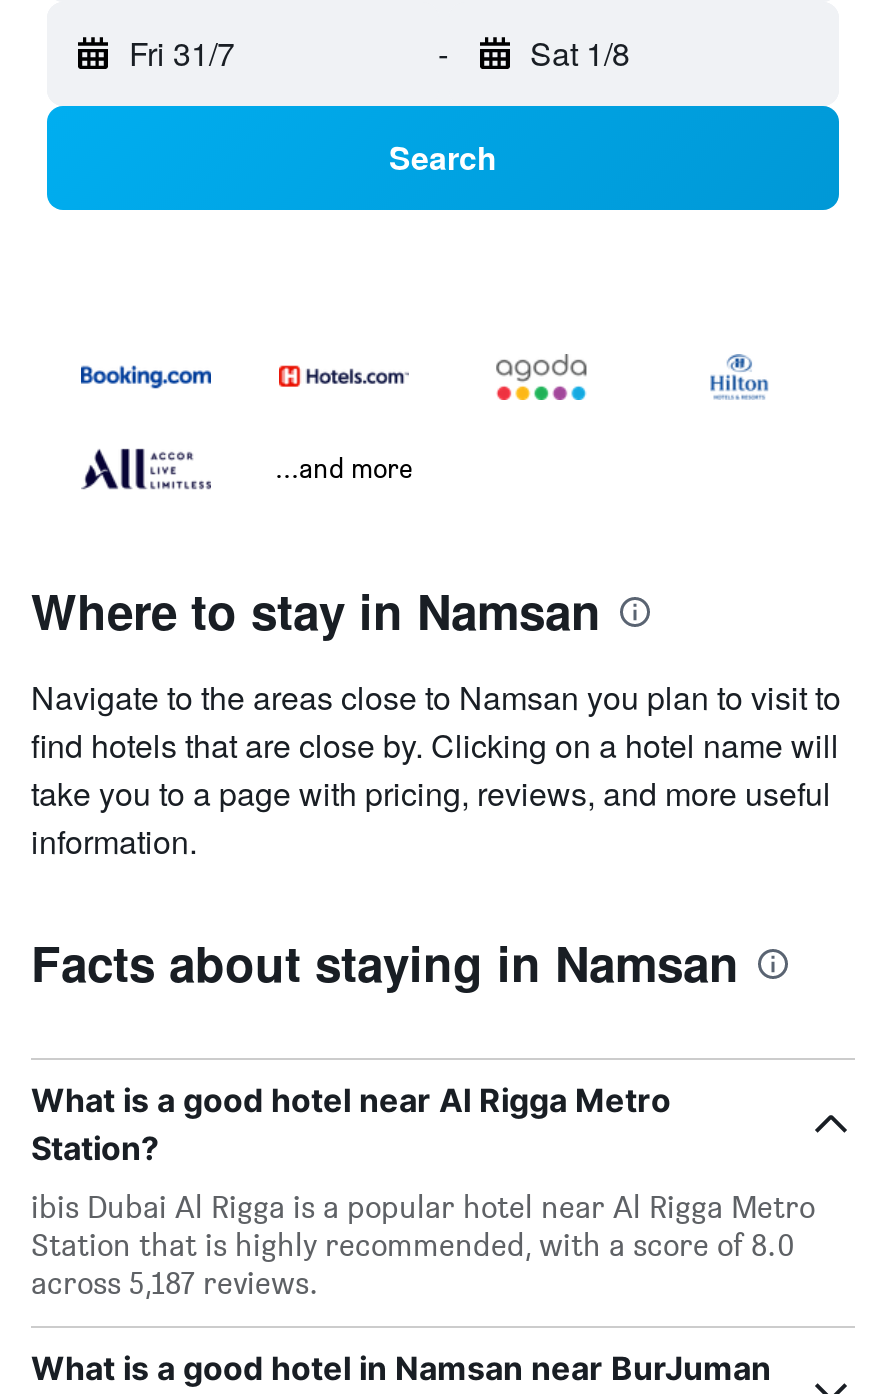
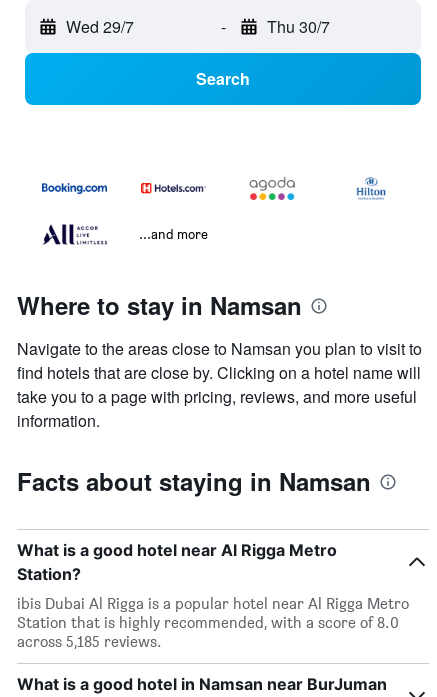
- Fri 31/7
+ Wed 29/7

- Sat 1/8
+ Thu 30/7

- across 5,187 reviews.
+ across 5,185 reviews.
